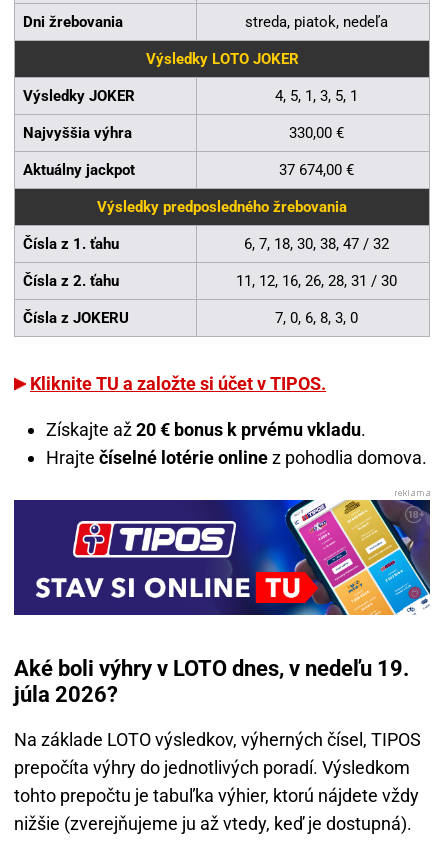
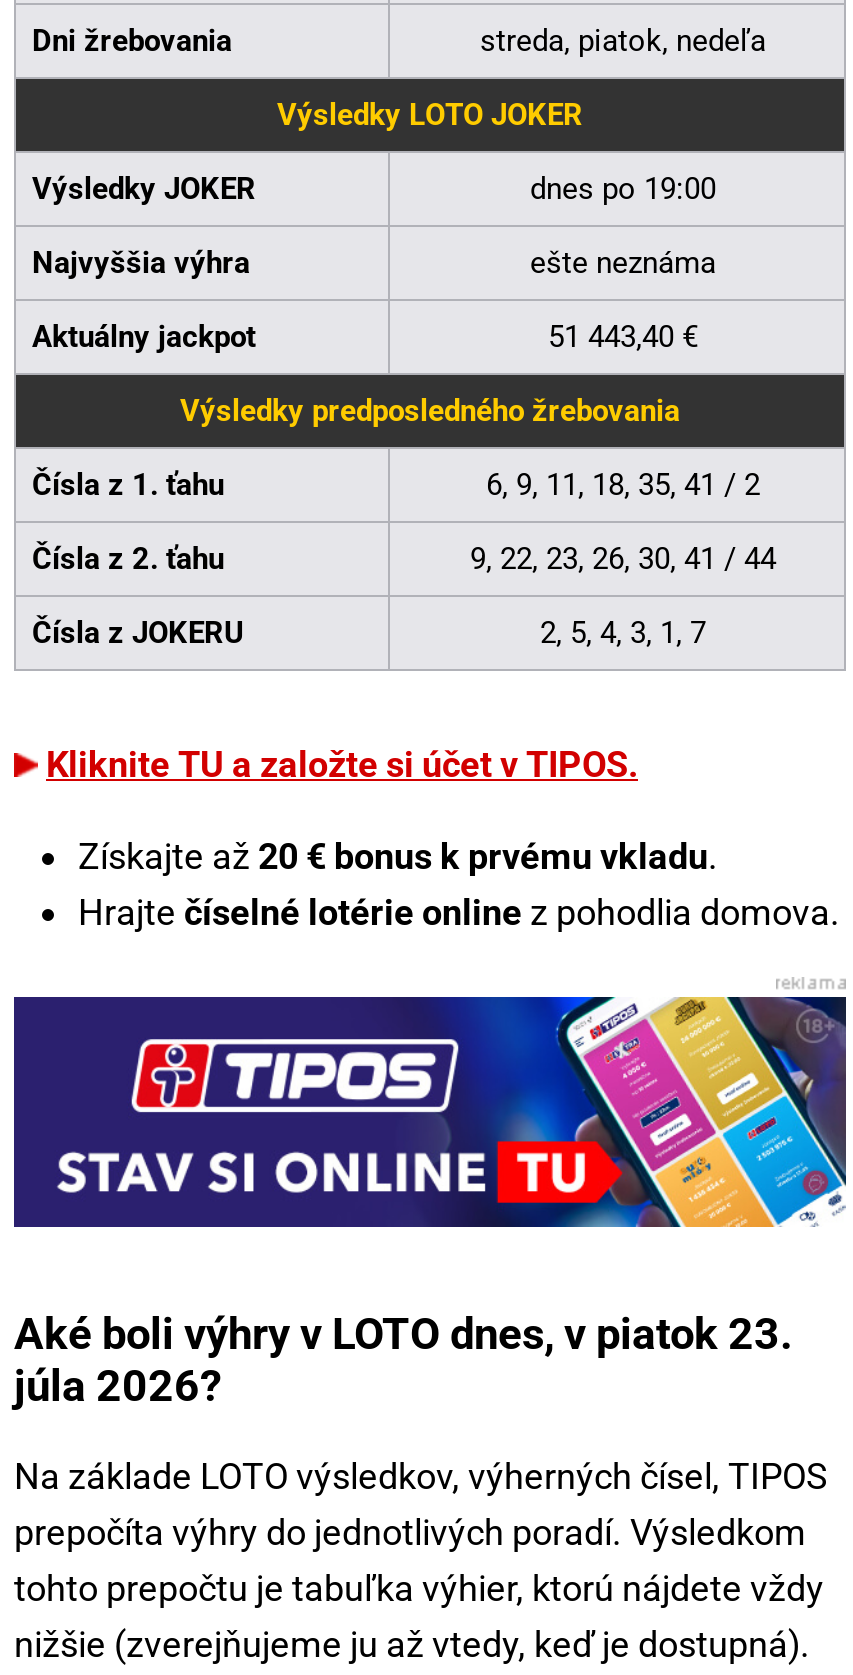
- 4, 5, 1, 3, 5, 1
+ dnes po 19:00

- 330,00 €
+ ešte neznáma

- 37 674,00 €
+ 51 443,40 €

- 6, 7, 18, 30, 38, 47 / 32
+ 6, 9, 11, 18, 35, 41 / 2

- 11, 12, 16, 26, 28, 31 / 30
+ 9, 22, 23, 26, 30, 41 / 44

- 7, 0, 6, 8, 3, 0
+ 2, 5, 4, 3, 1, 7

- Aké boli výhry v LOTO dnes, v nedeľu 19.
+ Aké boli výhry v LOTO dnes, v piatok 23.
